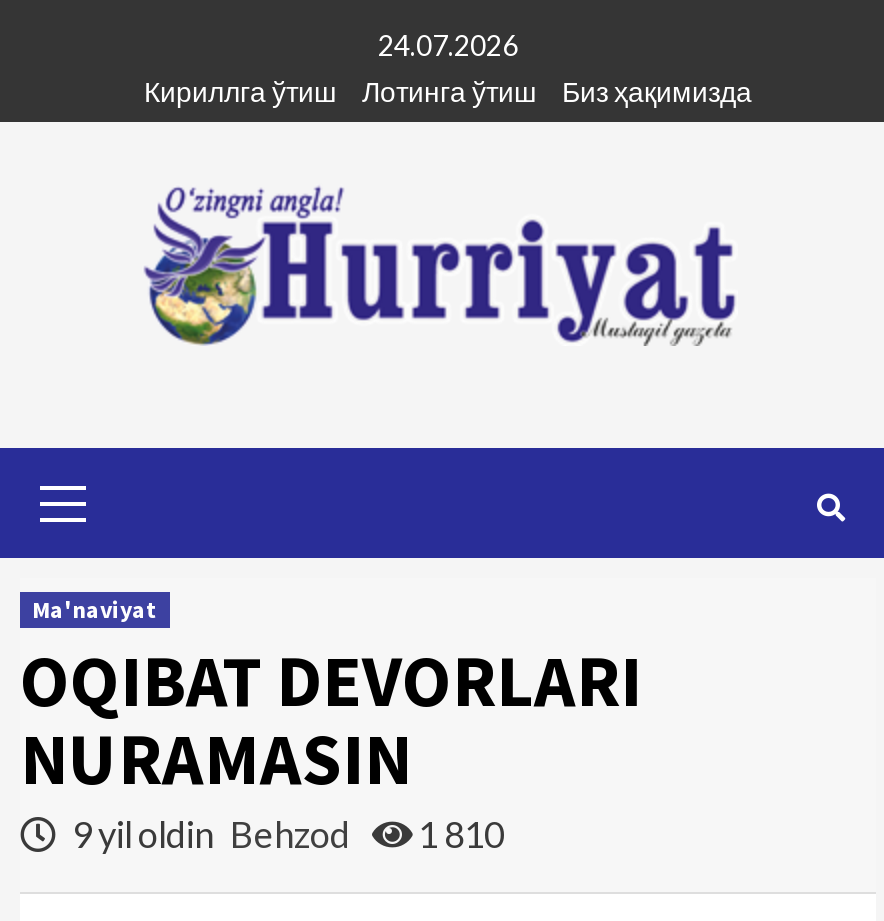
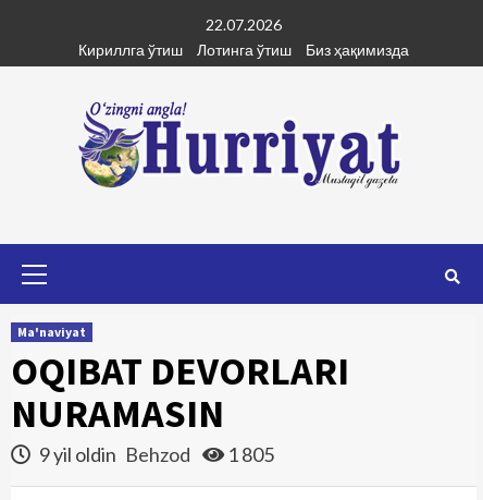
- 24.07.2026
+ 22.07.2026

- 9 yil oldin Behzod 1 810
+ 9 yil oldin Behzod 1 805
